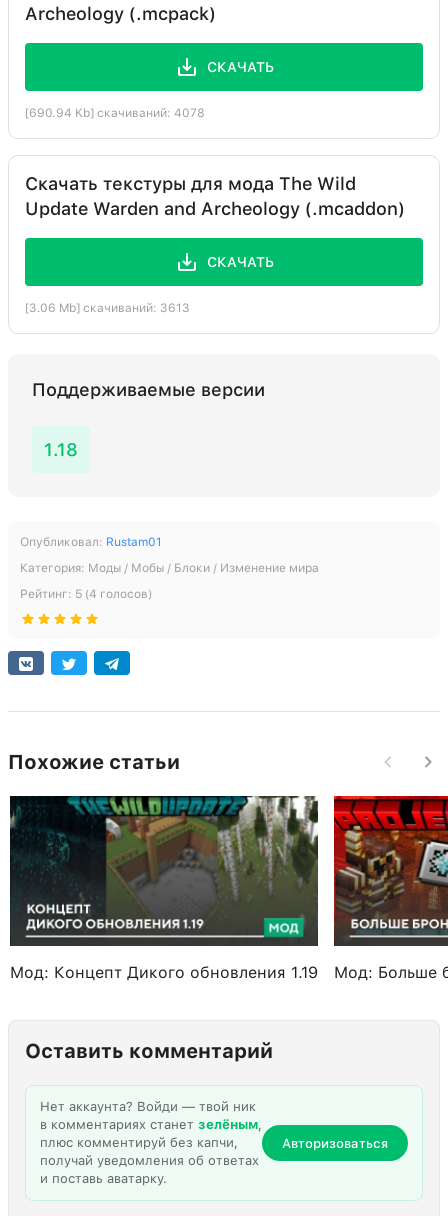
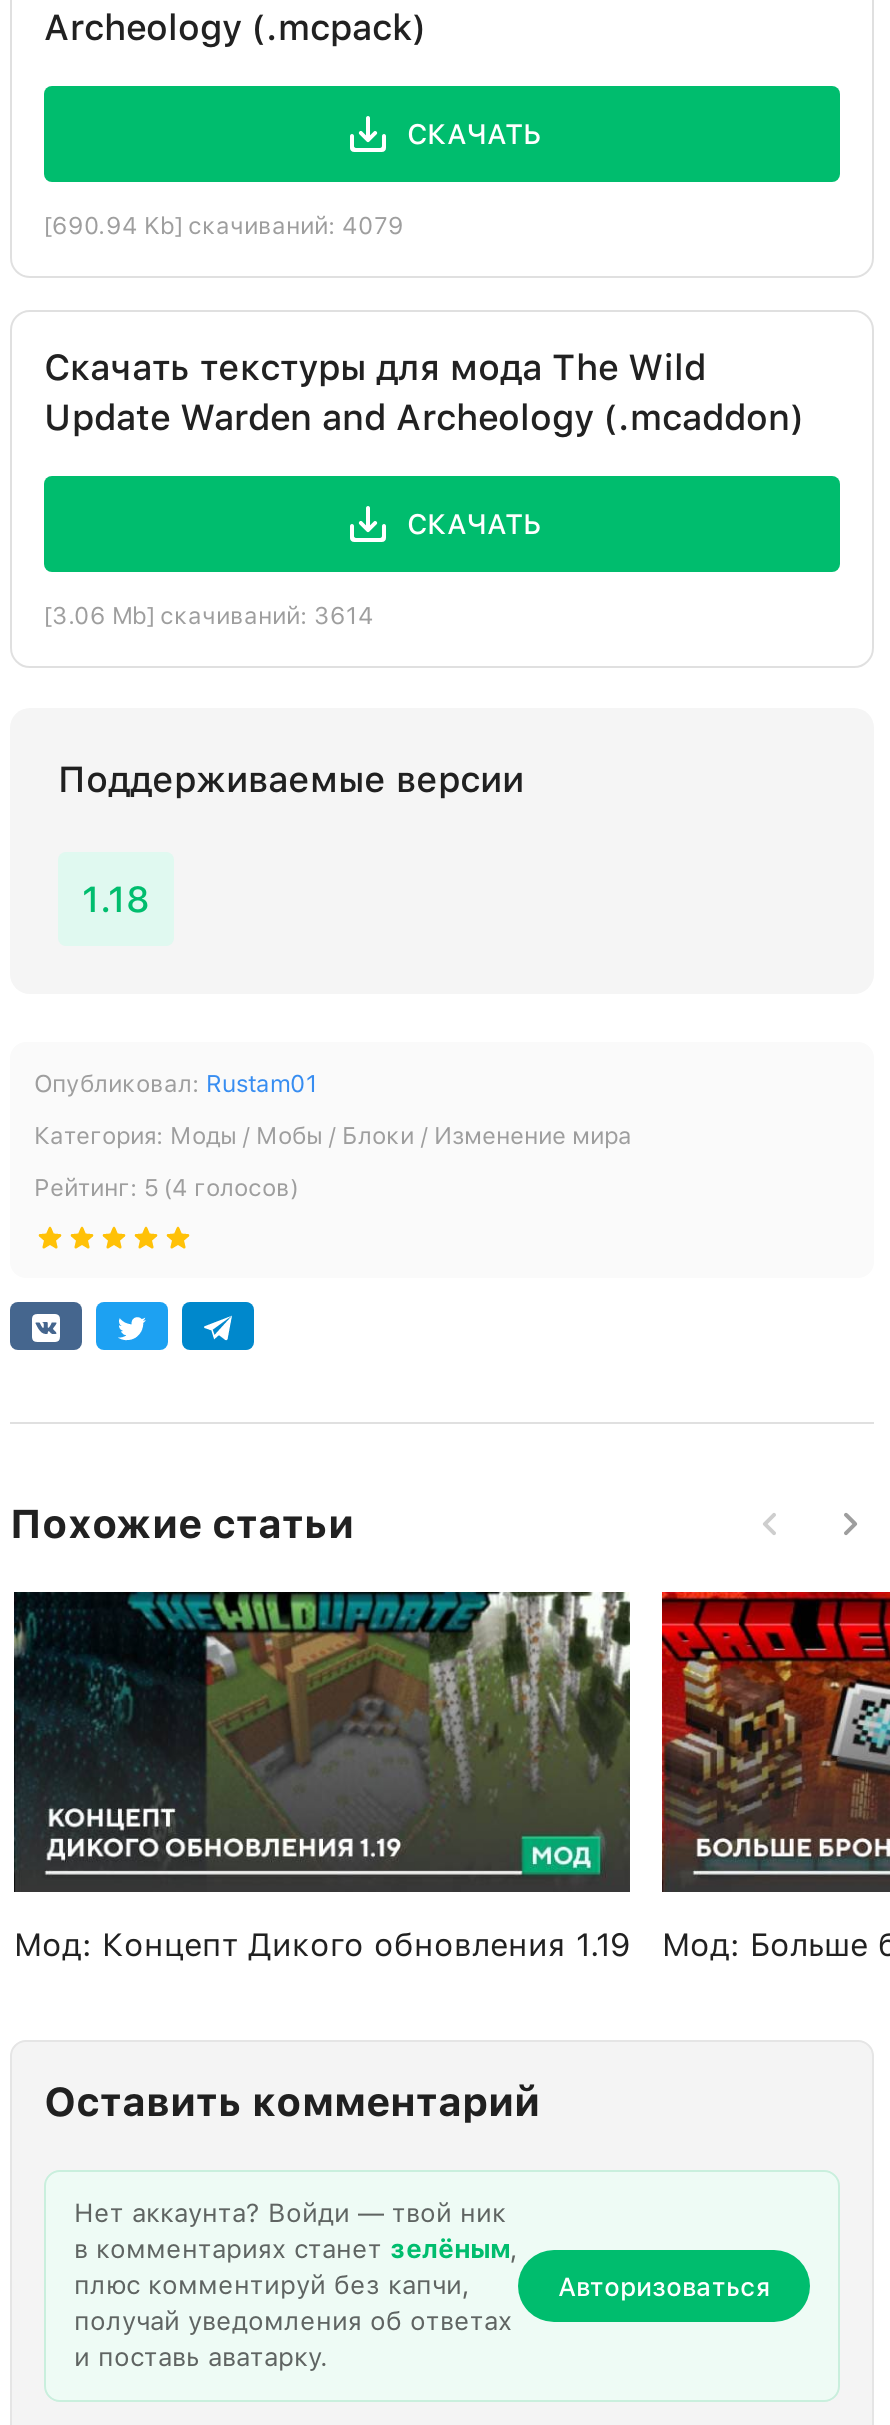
- [690.94 Kb] скачиваний: 4078
+ [690.94 Kb] скачиваний: 4079

- [3.06 Mb] скачиваний: 3613
+ [3.06 Mb] скачиваний: 3614
